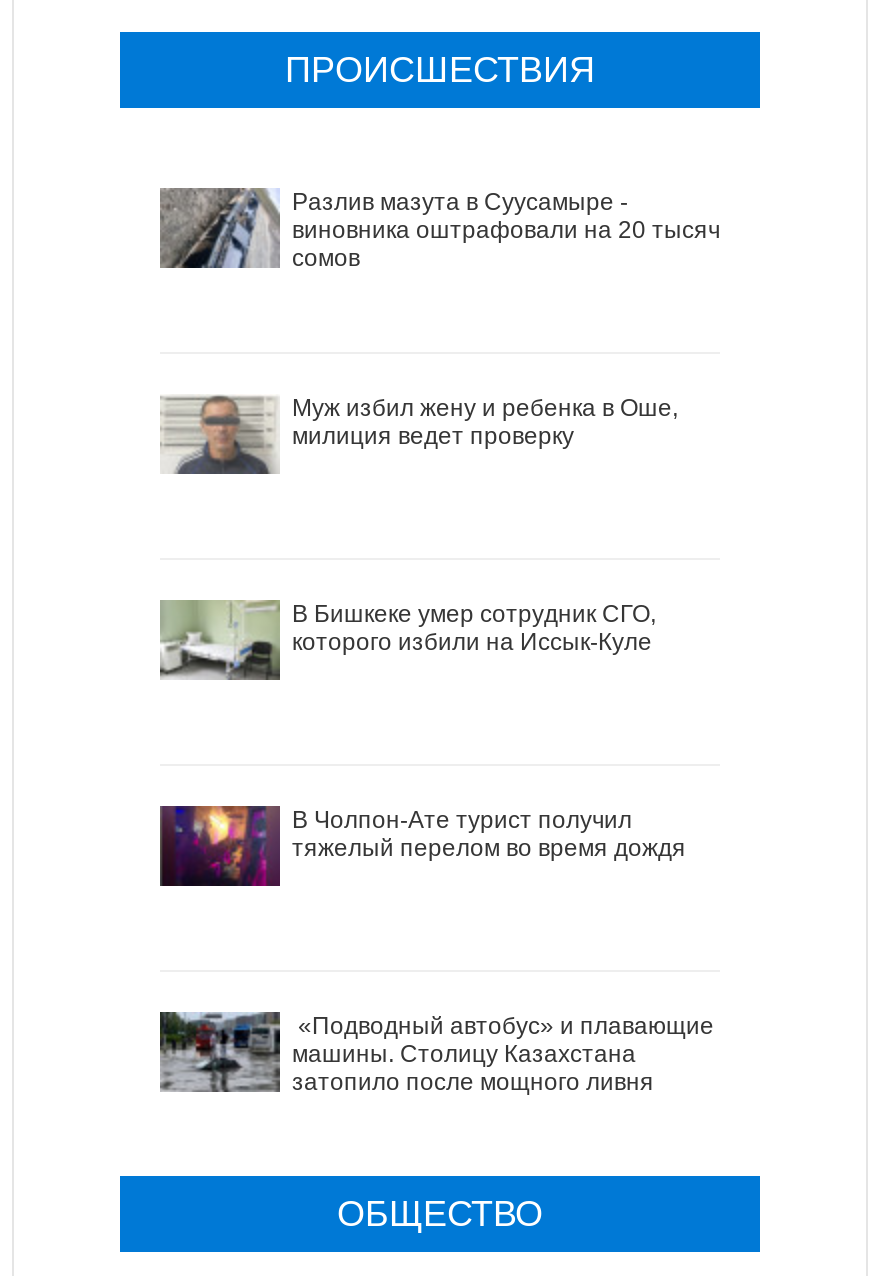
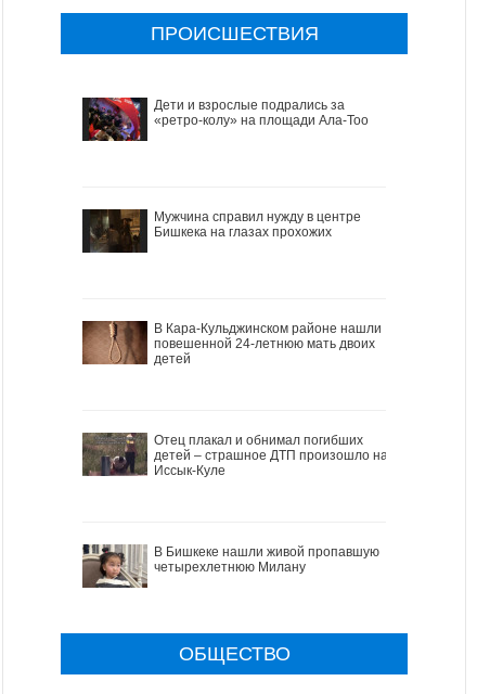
- [image]
- Разлив мазута в Суусамыре -
- виновника оштрафовали на 20 тысяч
- сомов
+ [image]
+ Дети и взрослые подрались за
+ «ретро-колу» на площади Ала-Тоо

- [image]
- Муж избил жену и ребенка в Оше,
- милиция ведет проверку
+ [image]
+ Мужчина справил нужду в центре
+ Бишкека на глазах прохожих

- [image]
- В Бишкеке умер сотрудник СГО,
- которого избили на Иссык-Куле
+ [image]
+ В Кара-Кульджинском районе нашли
+ повешенной 24-летнюю мать двоих
+ детей

- [image]
- В Чолпон-Ате турист получил
- тяжелый перелом во время дождя
+ [image]
+ Отец плакал и обнимал погибших
+ детей – страшное ДТП произошло на
+ Иссык-Куле

- [image]
- «Подводный автобус» и плавающие
- машины. Столицу Казахстана
- затопило после мощного ливня
+ [image]
+ В Бишкеке нашли живой пропавшую
+ четырехлетнюю Милану
